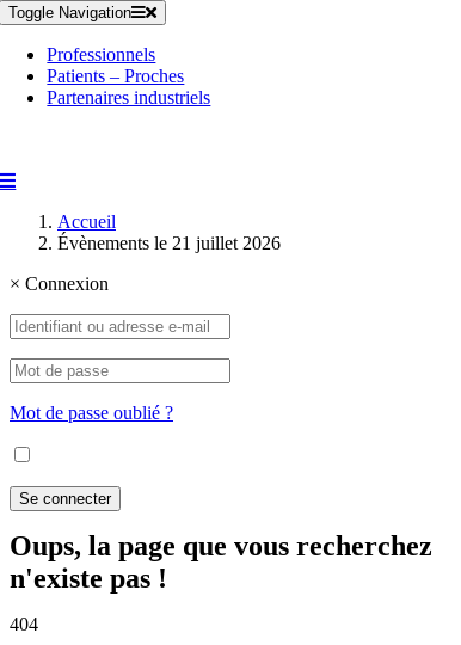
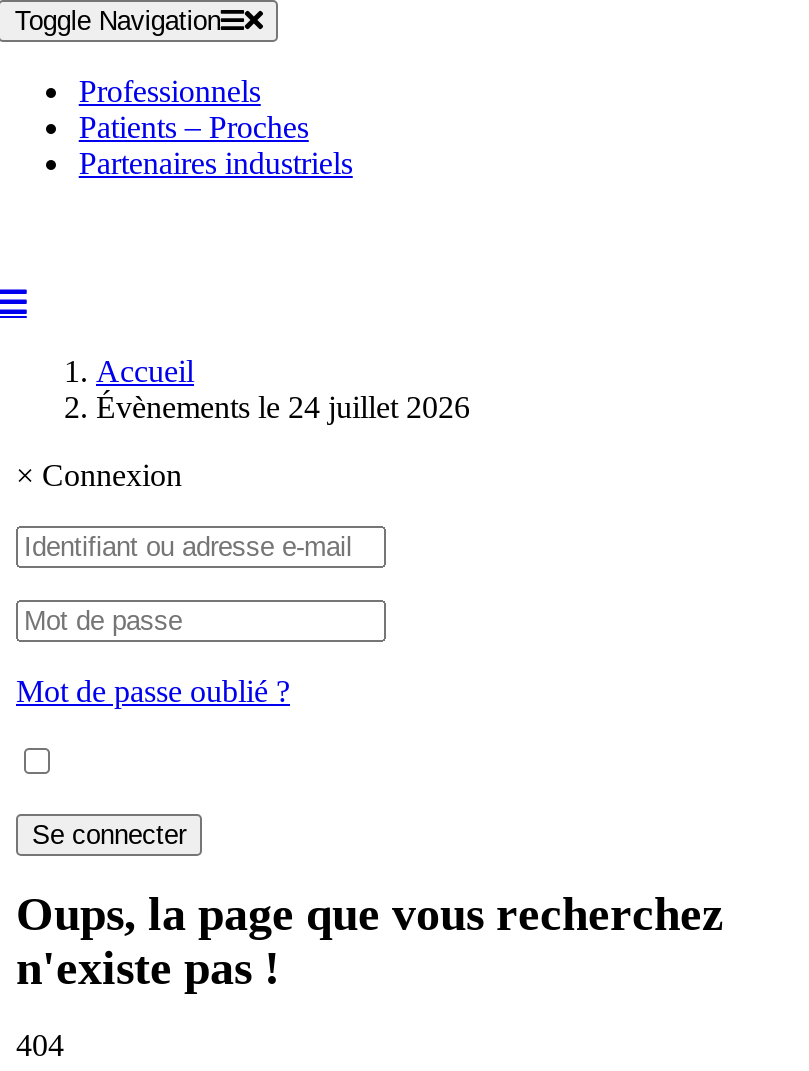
- Évènements le 21 juillet 2026
+ Évènements le 24 juillet 2026
